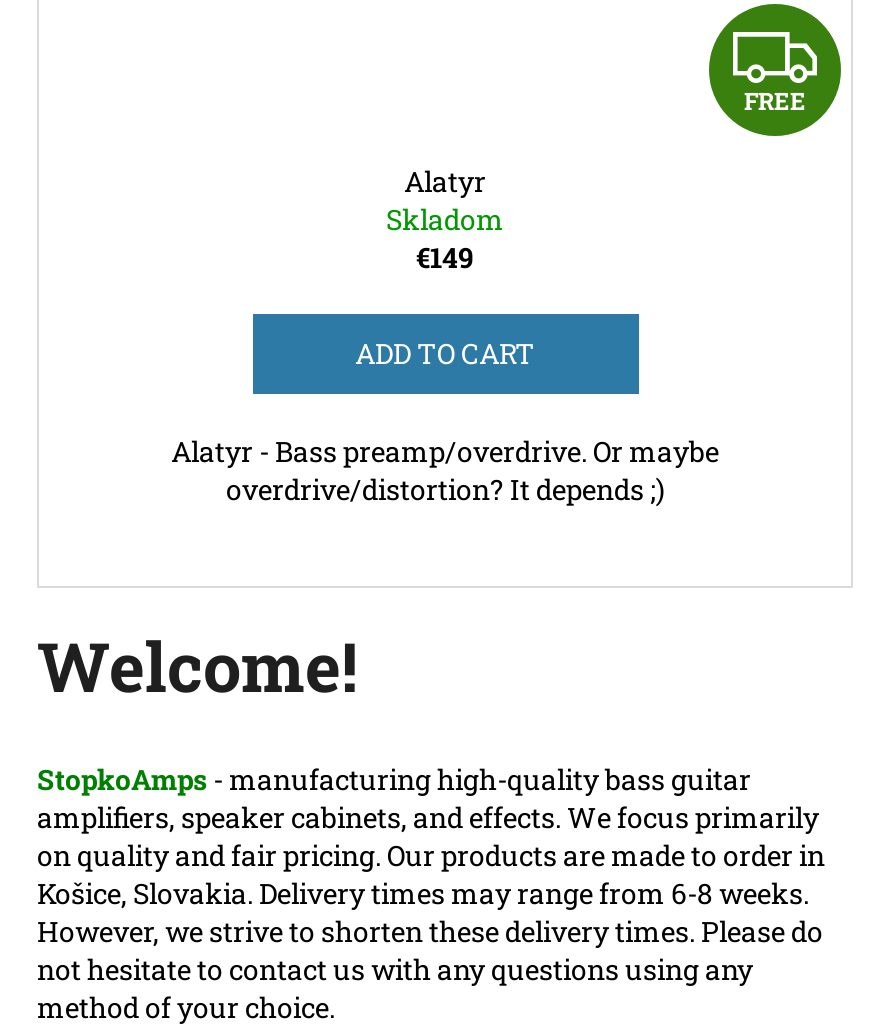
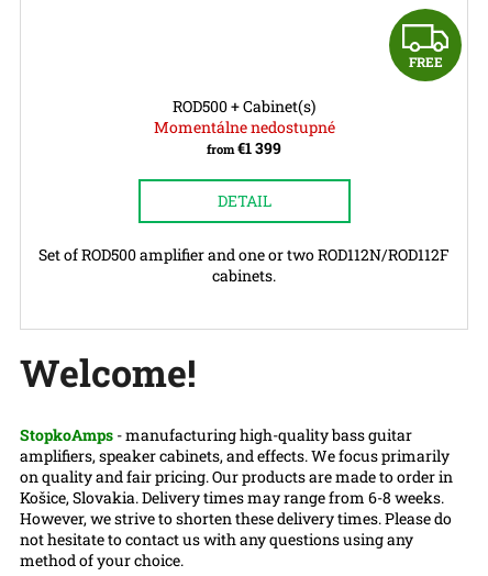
- Alatyr
- Skladom
- €149
+ ROD500 + Cabinet(s)
+ Momentálne nedostupné
+ from€1 399

- ADD TO CART
+ DETAIL

- Alatyr - Bass preamp/overdrive. Or maybe
- overdrive/distortion? It depends ;)
+ Set of ROD500 amplifier and one or two ROD112N/ROD112F
+ cabinets.
